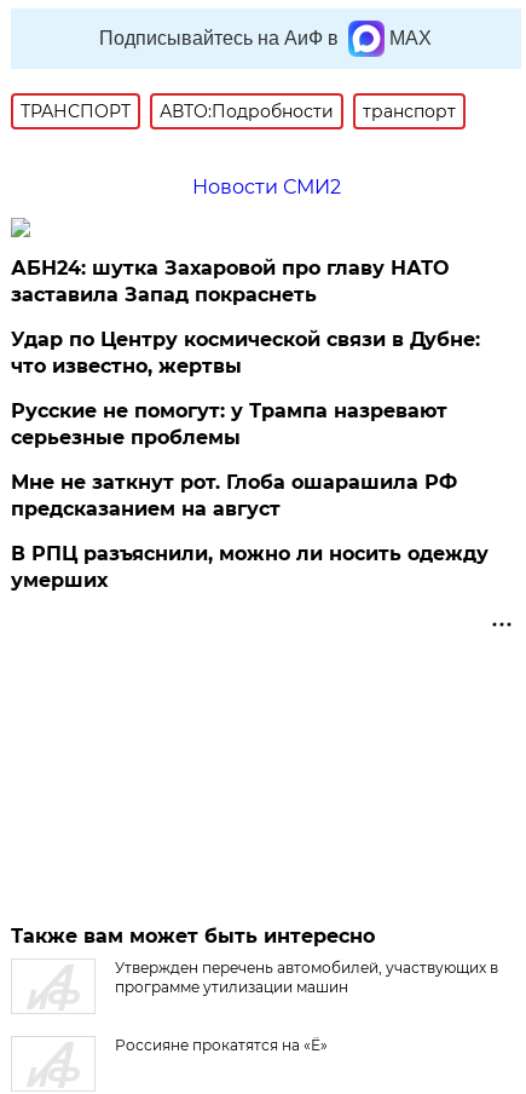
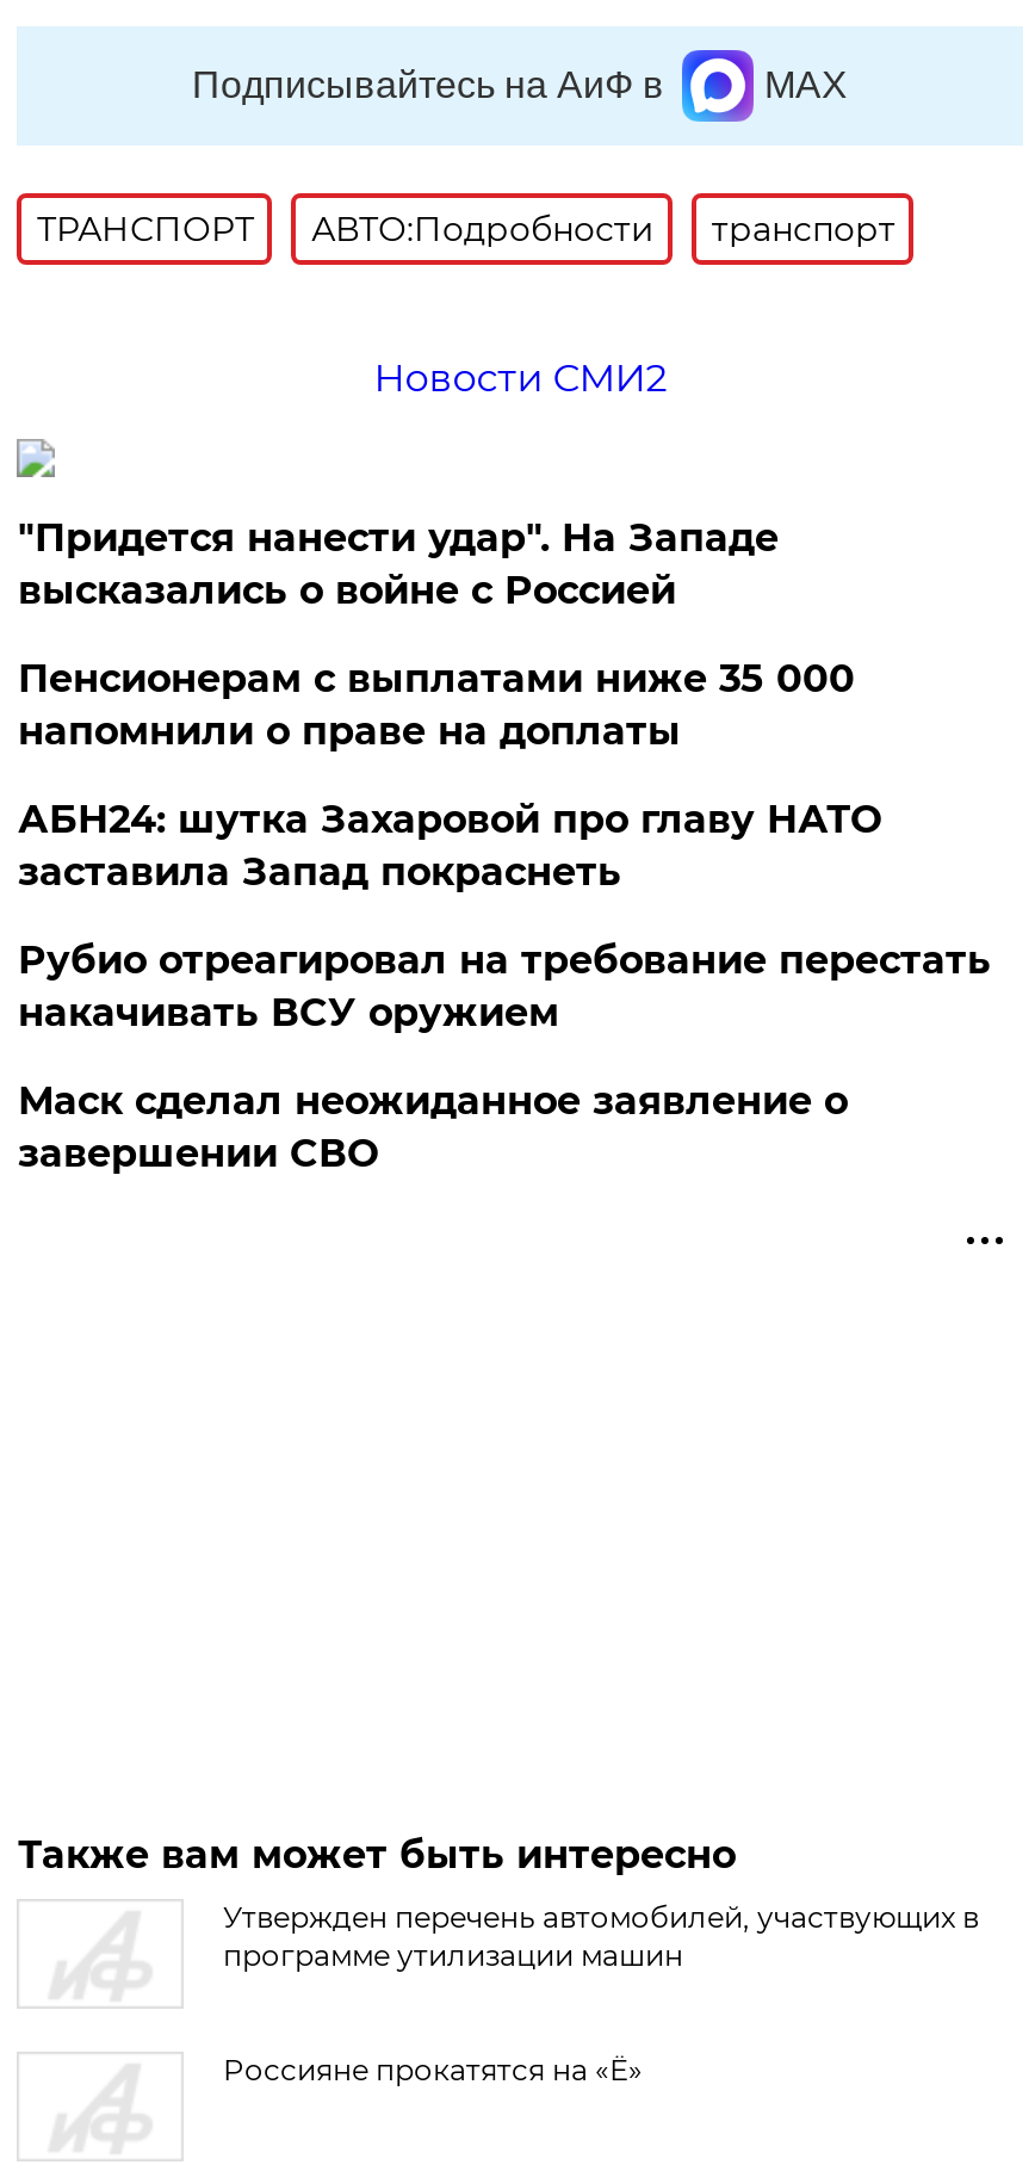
+ "Придется нанести удар". На Западе
+ высказались о войне с Россией
+ Пенсионерам с выплатами ниже 35 000
+ напомнили о праве на доплаты

moved down: АБН24: шутка Захаровой про главу НАТО | заставила Запад покраснеть

- Удар по Центру космической связи в Дубне:
- что известно, жертвы
- Русские не помогут: у Трампа назревают
- серьезные проблемы
- Мне не заткнут рот. Глоба ошарашила РФ
- предсказанием на август
- В РПЦ разъяснили, можно ли носить одежду
- умерших
+ Рубио отреагировал на требование перестать
+ накачивать ВСУ оружием
+ Маск сделал неожиданное заявление о
+ завершении СВО
